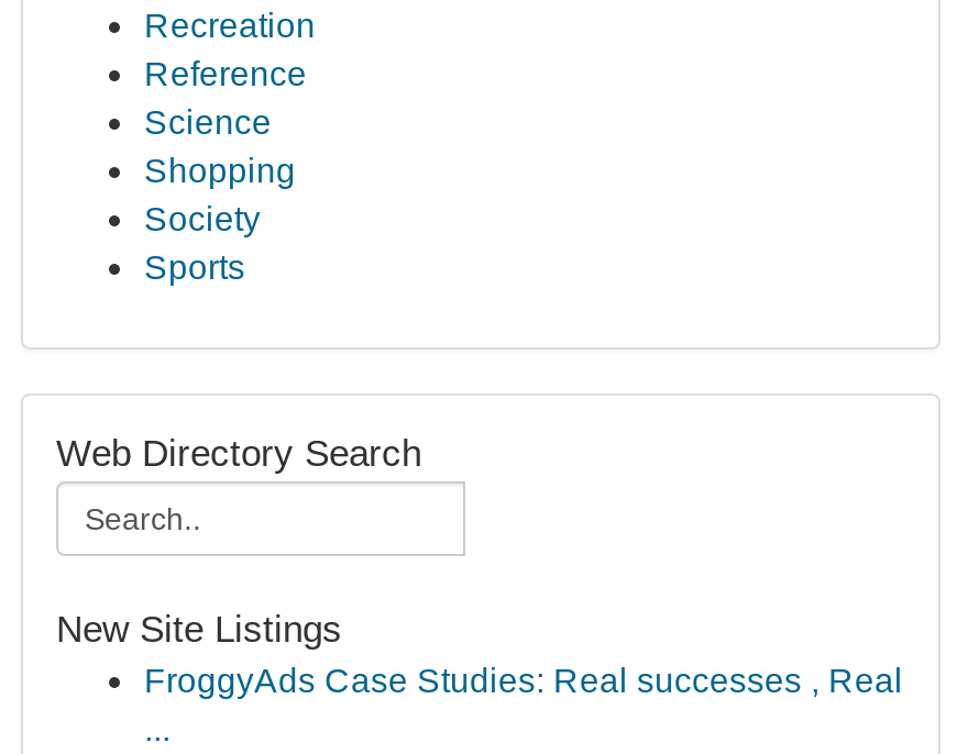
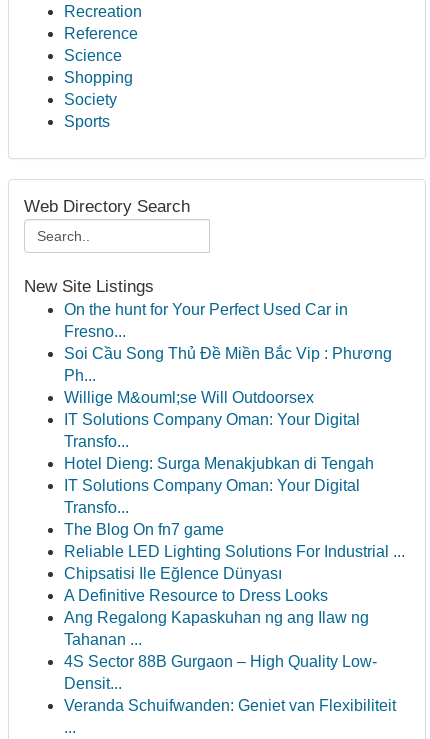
- FroggyAds Case Studies: Real successes , Real
+ On the hunt for Your Perfect Used Car in
+ Fresno...
+ Soi Cầu Song Thủ Đề Miền Bắc Vip : Phương
+ Ph...
+ Willige M&ouml;se Will Outdoorsex
+ IT Solutions Company Oman: Your Digital
+ Transfo...
+ Hotel Dieng: Surga Menakjubkan di Tengah
+ IT Solutions Company Oman: Your Digital
+ Transfo...
+ The Blog On fn7 game
+ Reliable LED Lighting Solutions For Industrial ...
+ Chipsatisi Ile Eğlence Dünyası
+ A Definitive Resource to Dress Looks
+ Ang Regalong Kapaskuhan ng ang Ilaw ng
+ Tahanan ...
+ 4S Sector 88B Gurgaon – High Quality Low-
+ Densit...
+ Veranda Schuifwanden: Geniet van Flexibiliteit
